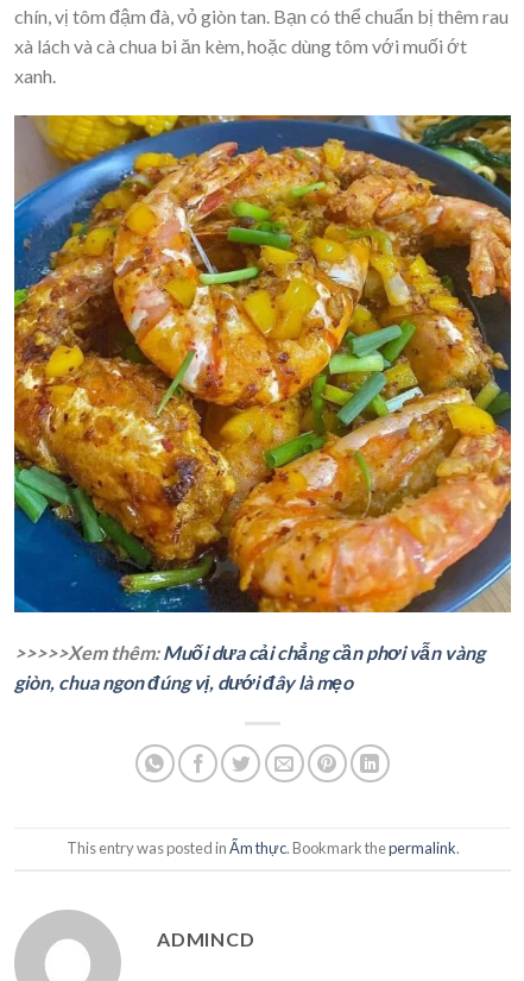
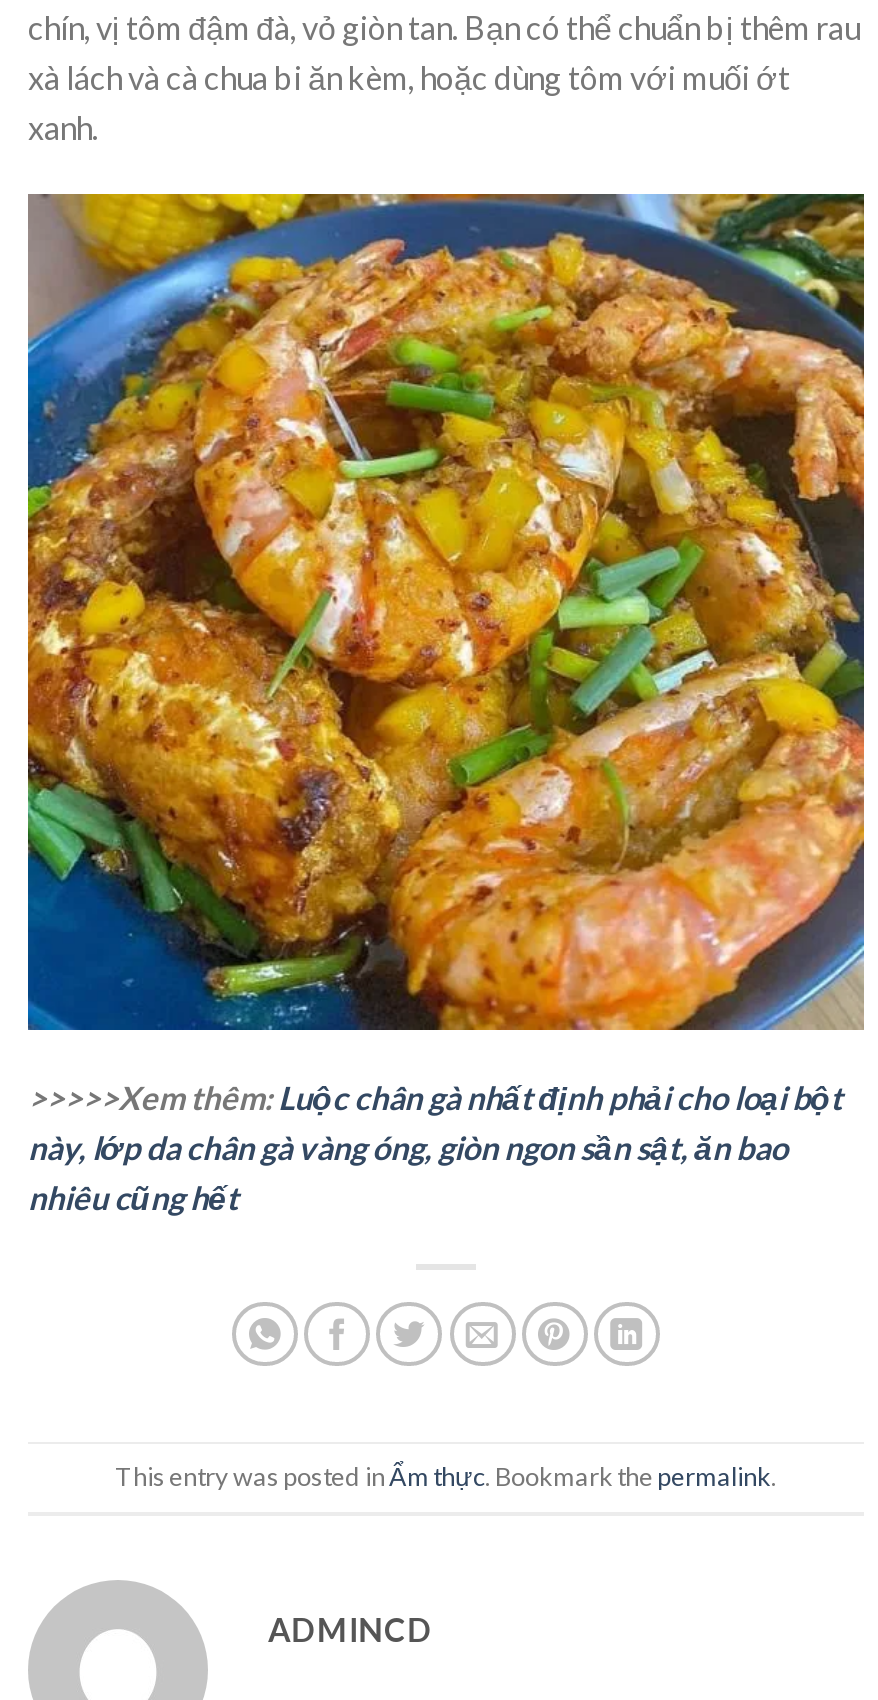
- >>>>>Xem thêm: Muối dưa cải chẳng cần phơi vẫn vàng
- giòn, chua ngon đúng vị, dưới đây là mẹo
+ >>>>>Xem thêm: Luộc chân gà nhất định phải cho loại bột
+ này, lớp da chân gà vàng óng, giòn ngon sần sật, ăn bao
+ nhiêu cũng hết
